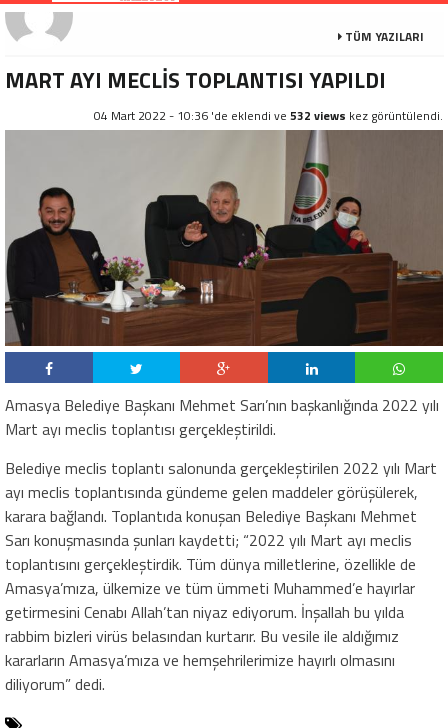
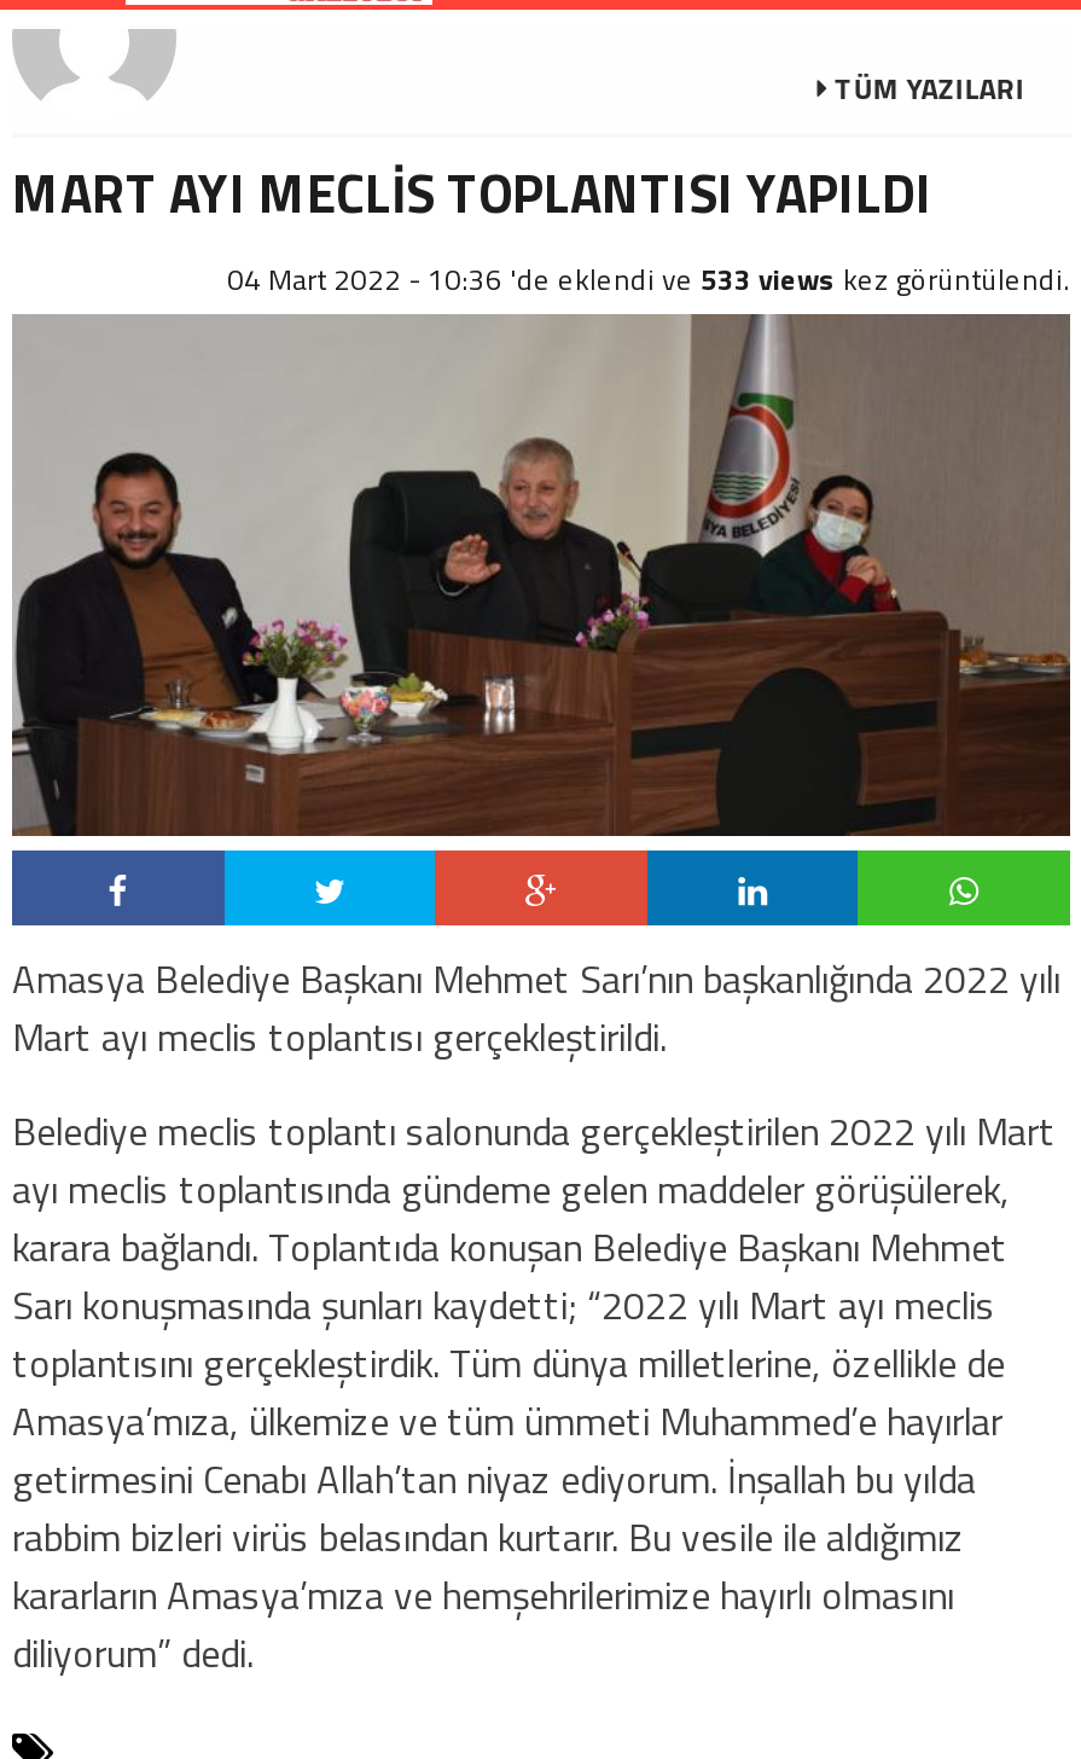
- 04 Mart 2022 - 10:36 'de eklendi ve 532 views kez görüntülendi.
+ 04 Mart 2022 - 10:36 'de eklendi ve 533 views kez görüntülendi.
